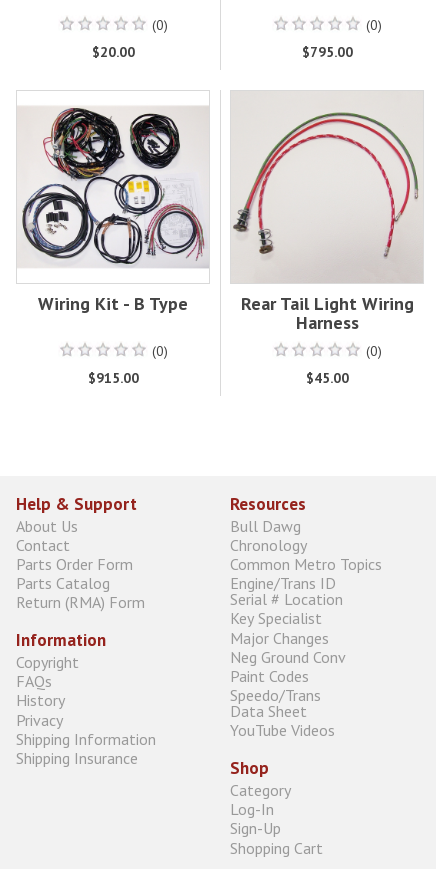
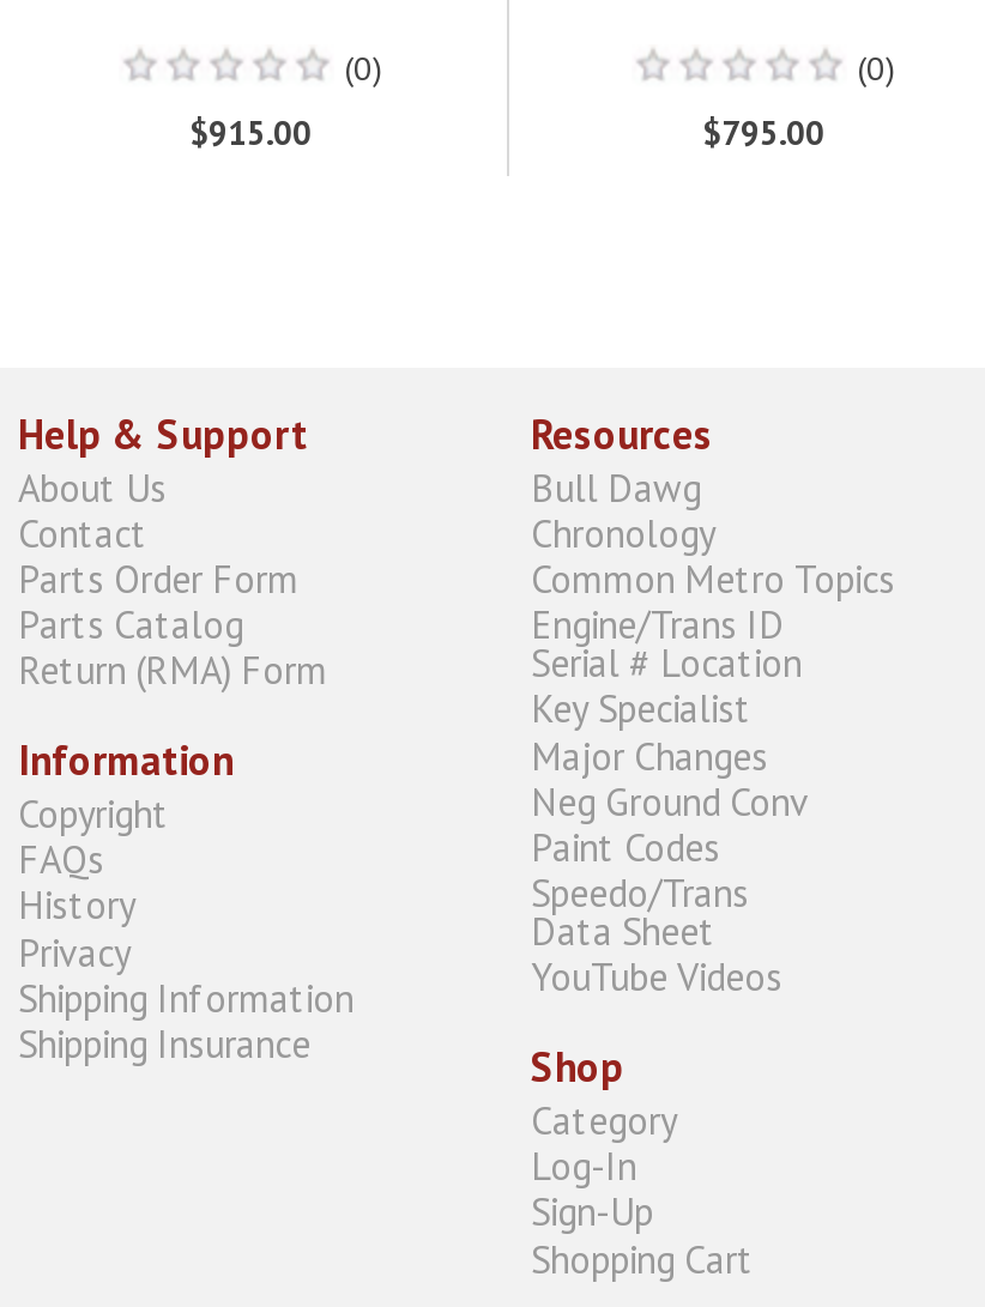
- $20.00
+ $915.00

- [image]
- Rear Tail Light Wiring
- Harness
- (0)
- $45.00

- [image]
- Wiring Kit - B Type
- (0)
- $915.00
